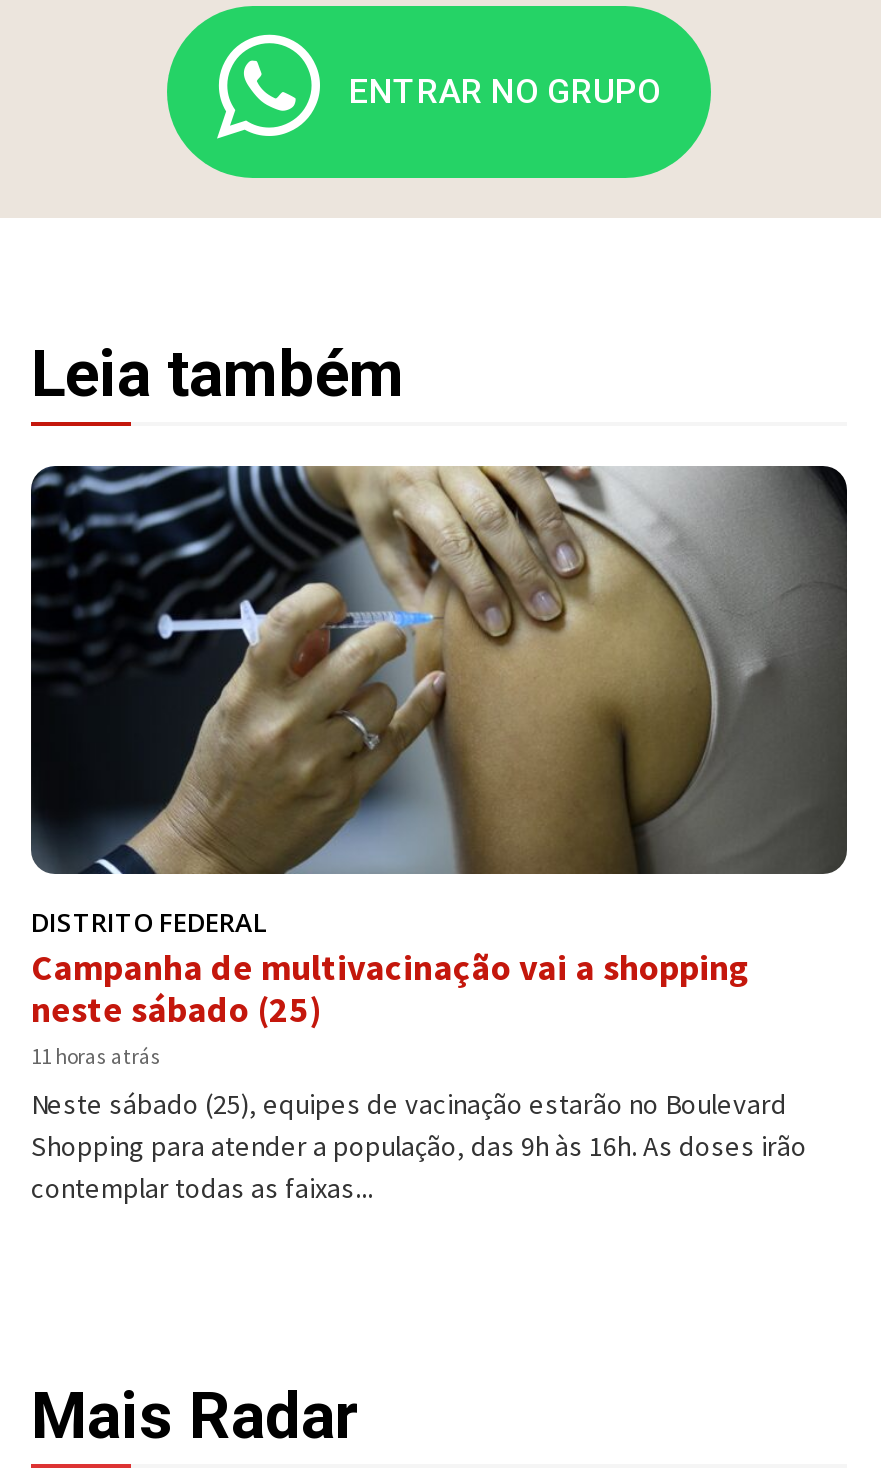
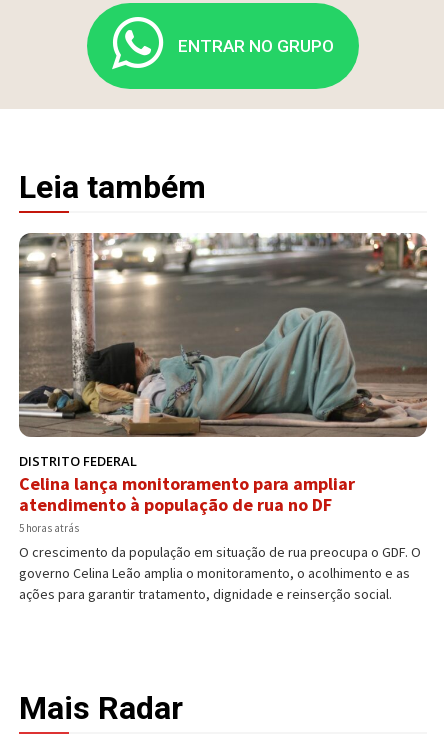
- [image]
- Campanha de multivacinação vai a shopping
- neste sábado (25)
- 11 horas atrás
- Neste sábado (25), equipes de vacinação estarão no Boulevard
- Shopping para atender a população, das 9h às 16h. As doses irão
- contemplar todas as faixas...
+ [image]
+ Celina lança monitoramento para ampliar
+ atendimento à população de rua no DF
+ 5 horas atrás
+ O crescimento da população em situação de rua preocupa o GDF. O
+ governo Celina Leão amplia o monitoramento, o acolhimento e as
+ ações para garantir tratamento, dignidade e reinserção social.
